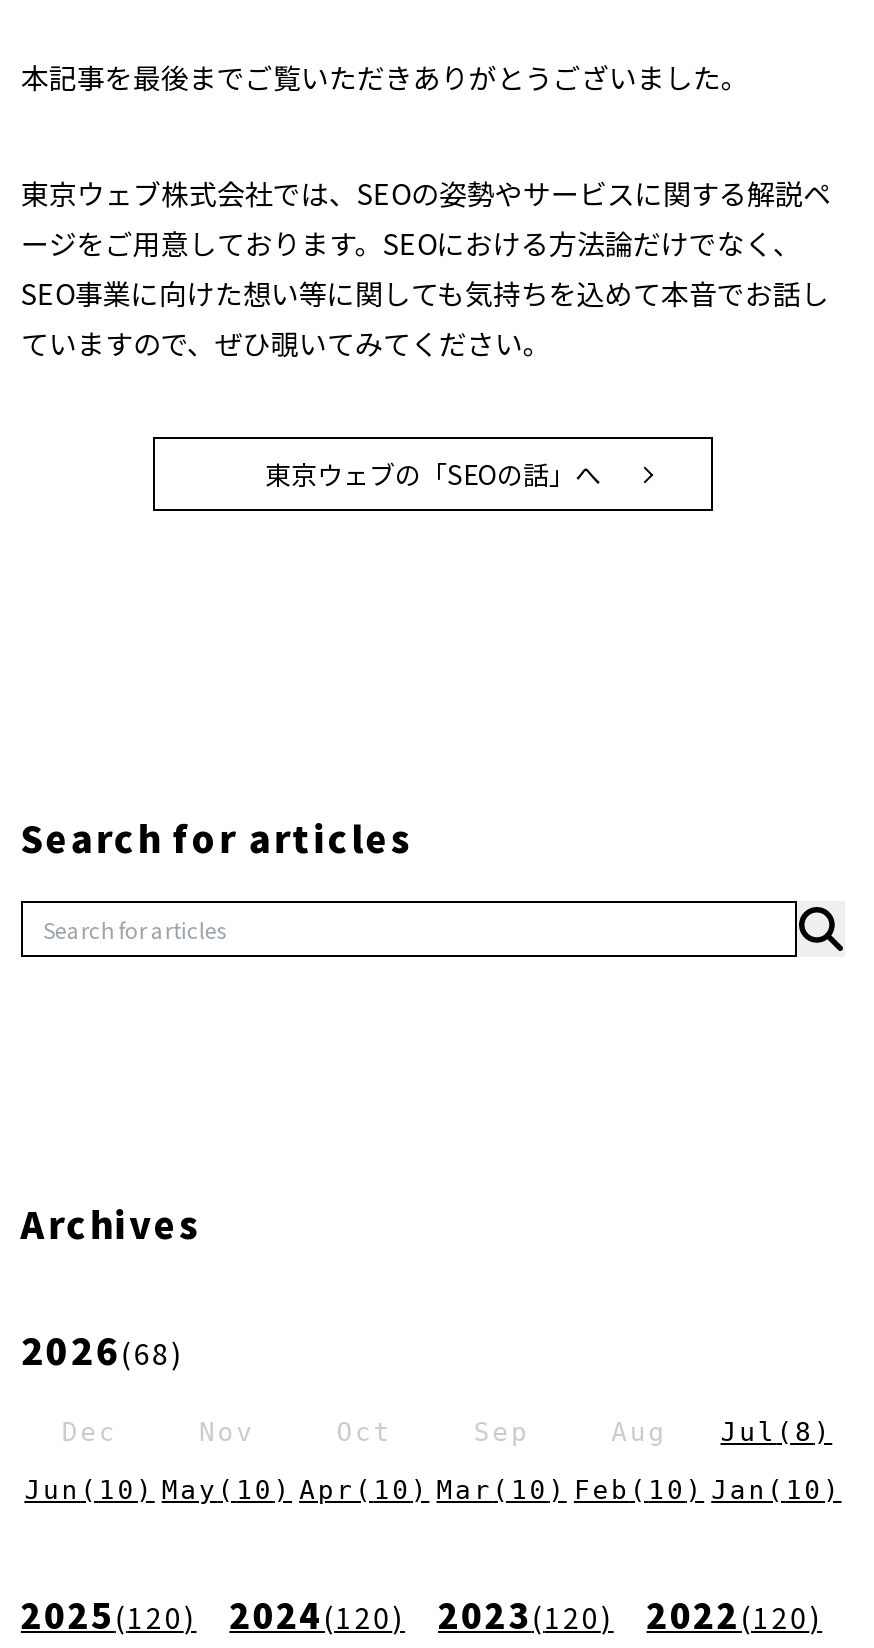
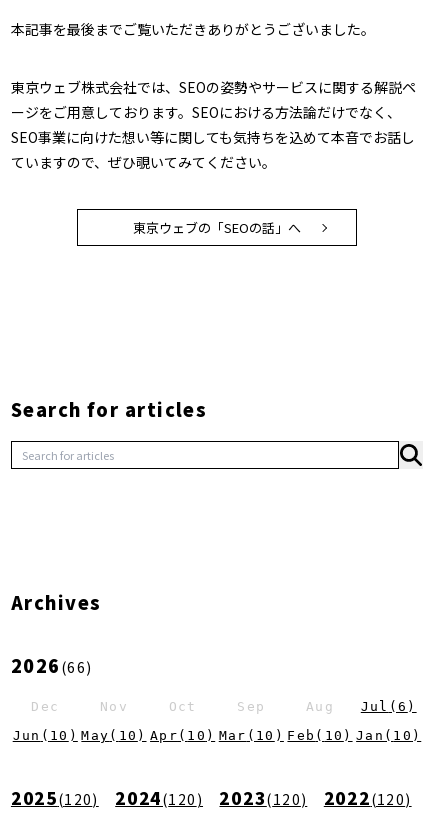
- 2026(68)
+ 2026(66)

- Aug Jul (8)
+ Aug Jul (6)
